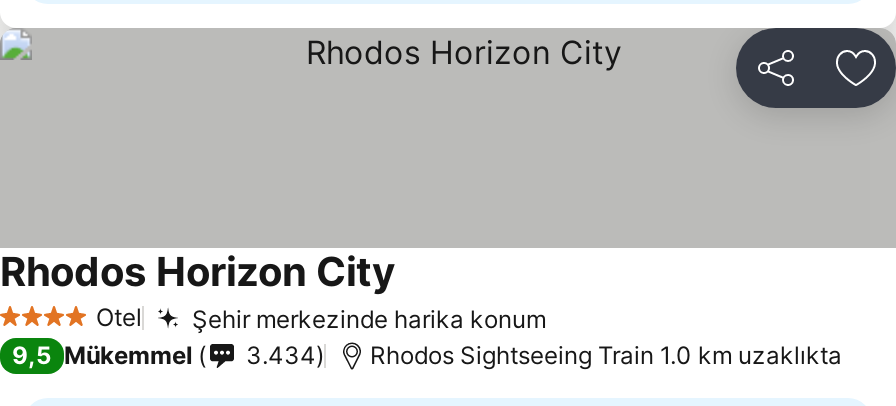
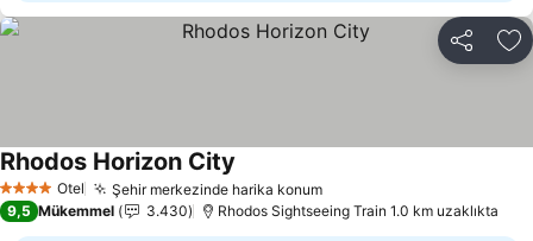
- 3.434
+ 3.430
